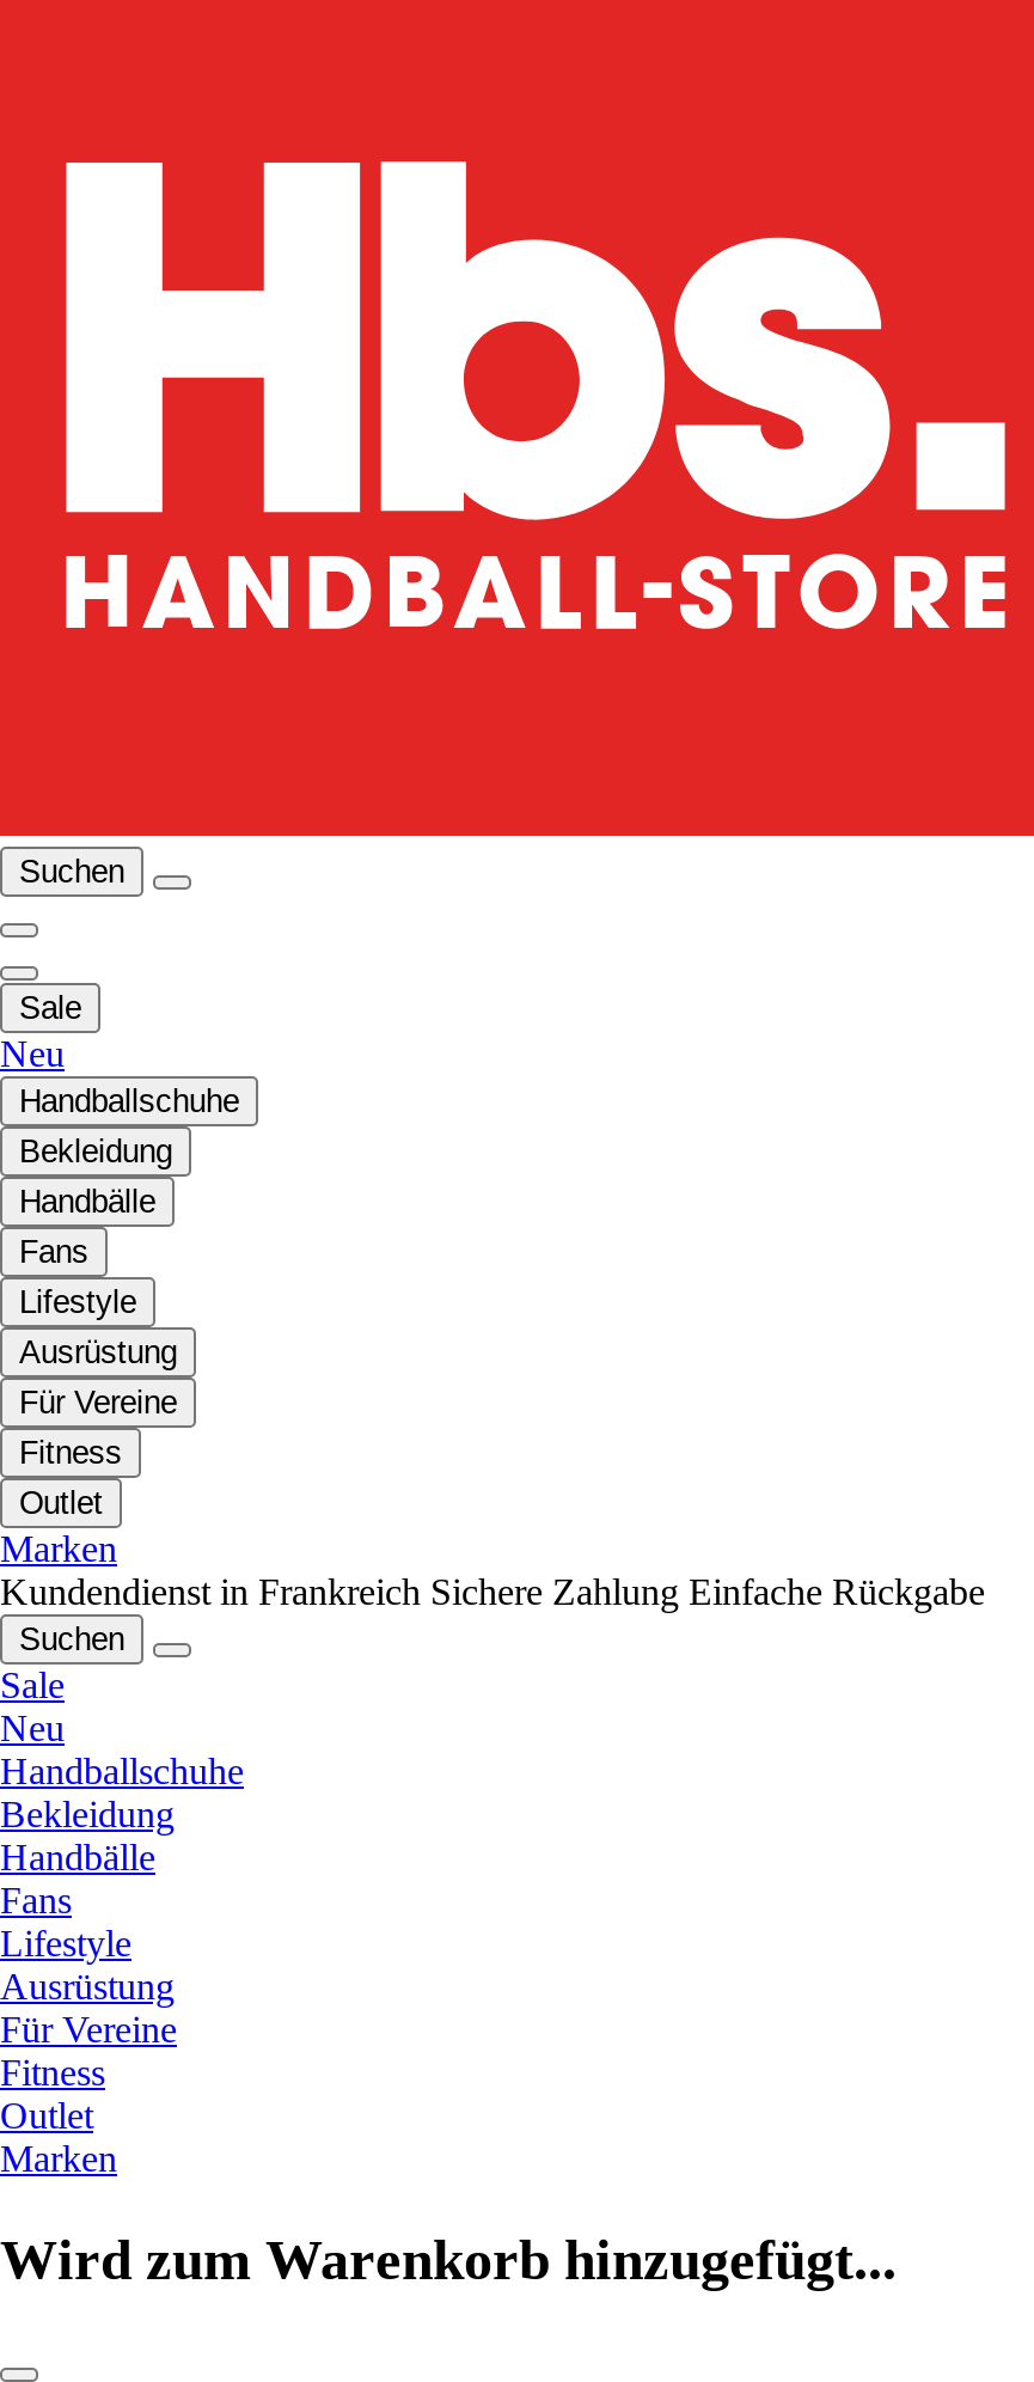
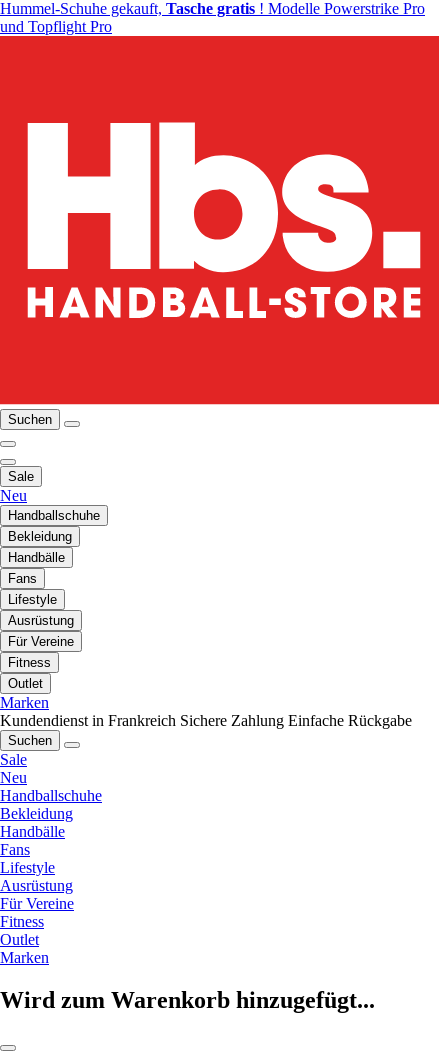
+ Hummel-Schuhe gekauft, Tasche gratis! Modelle Powerstrike Pro
+ und Topflight Pro
